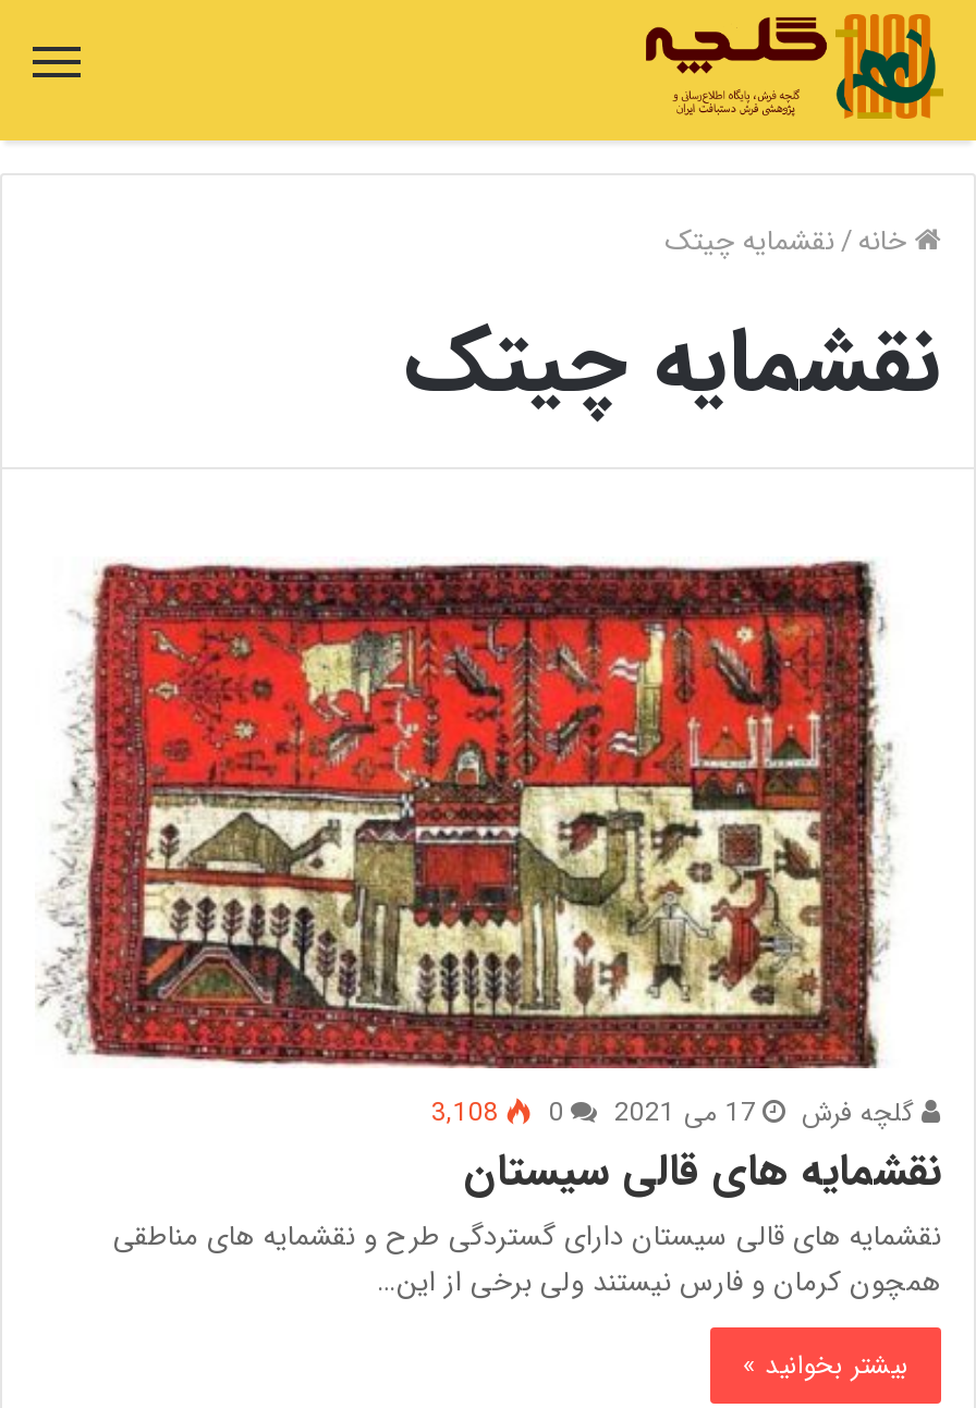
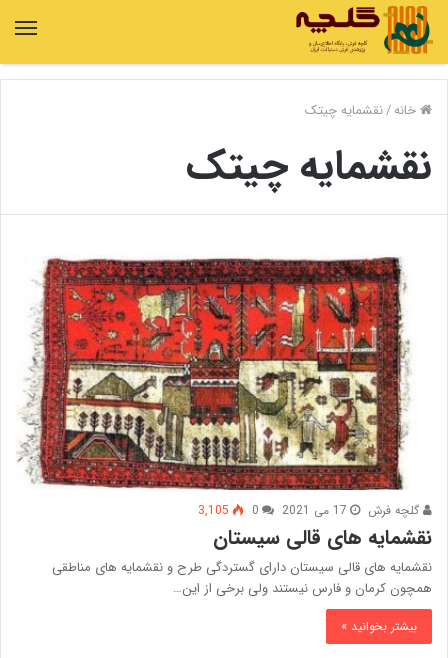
- 3,108 0
+ 3,105 0
